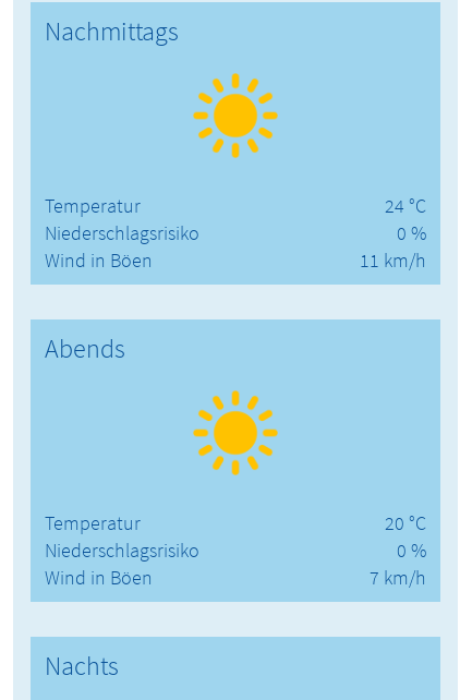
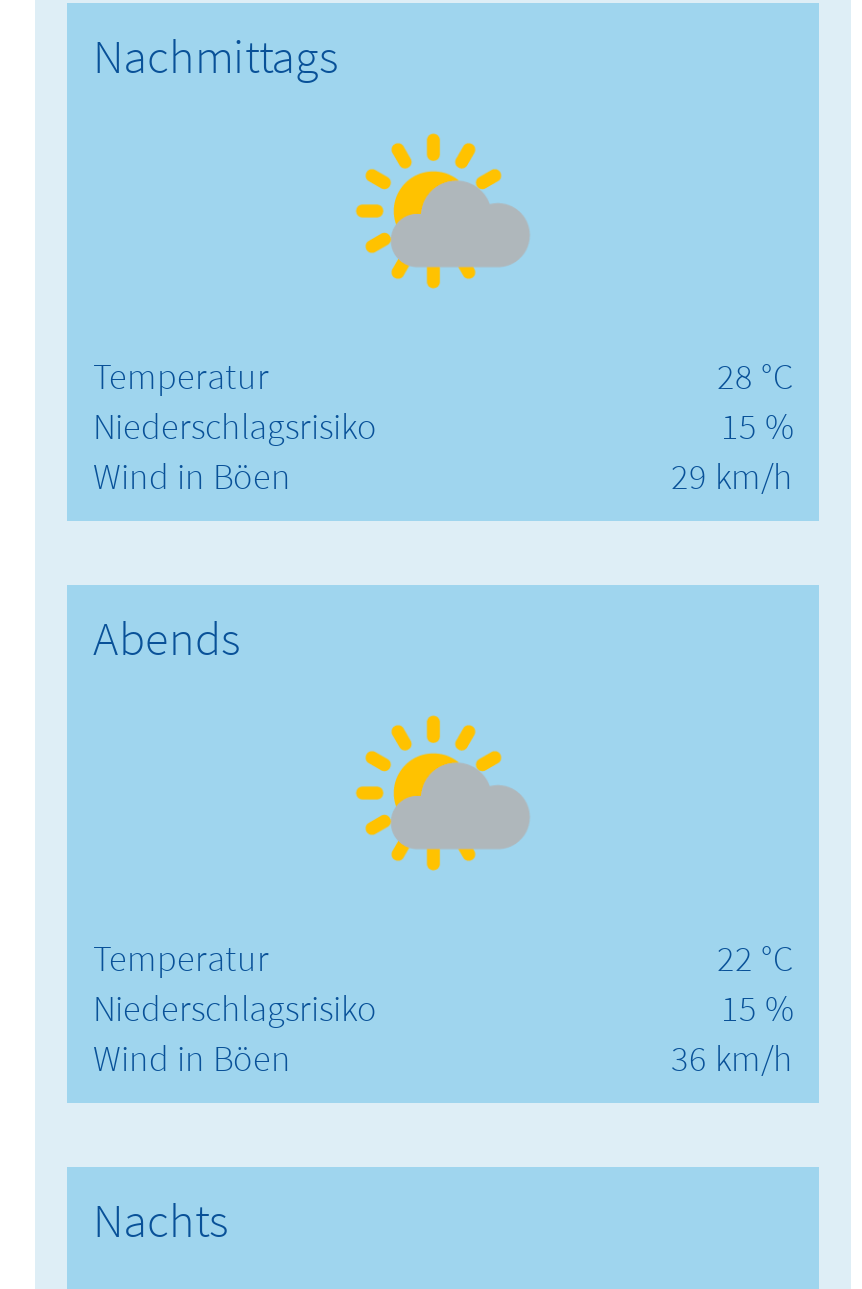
- [image]
+ [image]

- 24 °C
+ 28 °C

- 0 %
+ 15 %

- 11 km/h
+ 29 km/h

- [image]
+ [image]

- 20 °C
+ 22 °C

- 0 %
+ 15 %

- 7 km/h
+ 36 km/h
